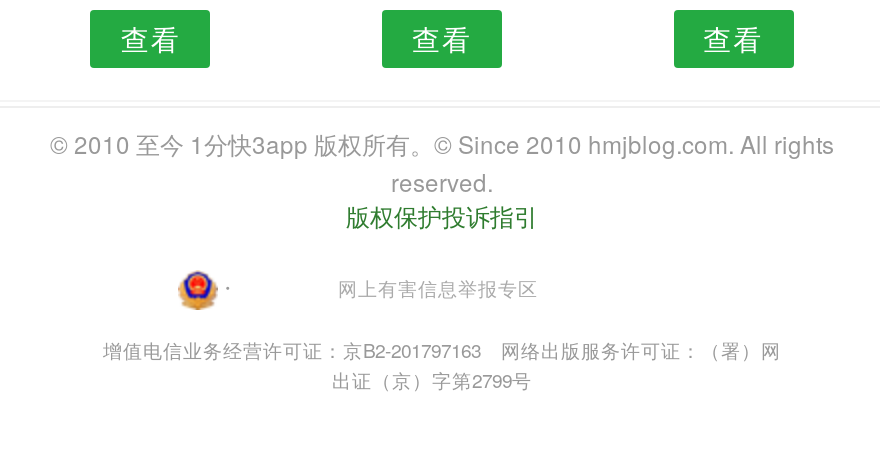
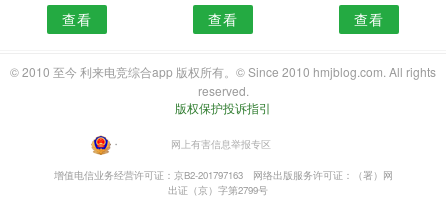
- © 2010 至今 1分快3app 版权所有。© Since 2010 hmjblog.com. All rights
+ © 2010 至今 利来电竞综合app 版权所有。© Since 2010 hmjblog.com. All rights
